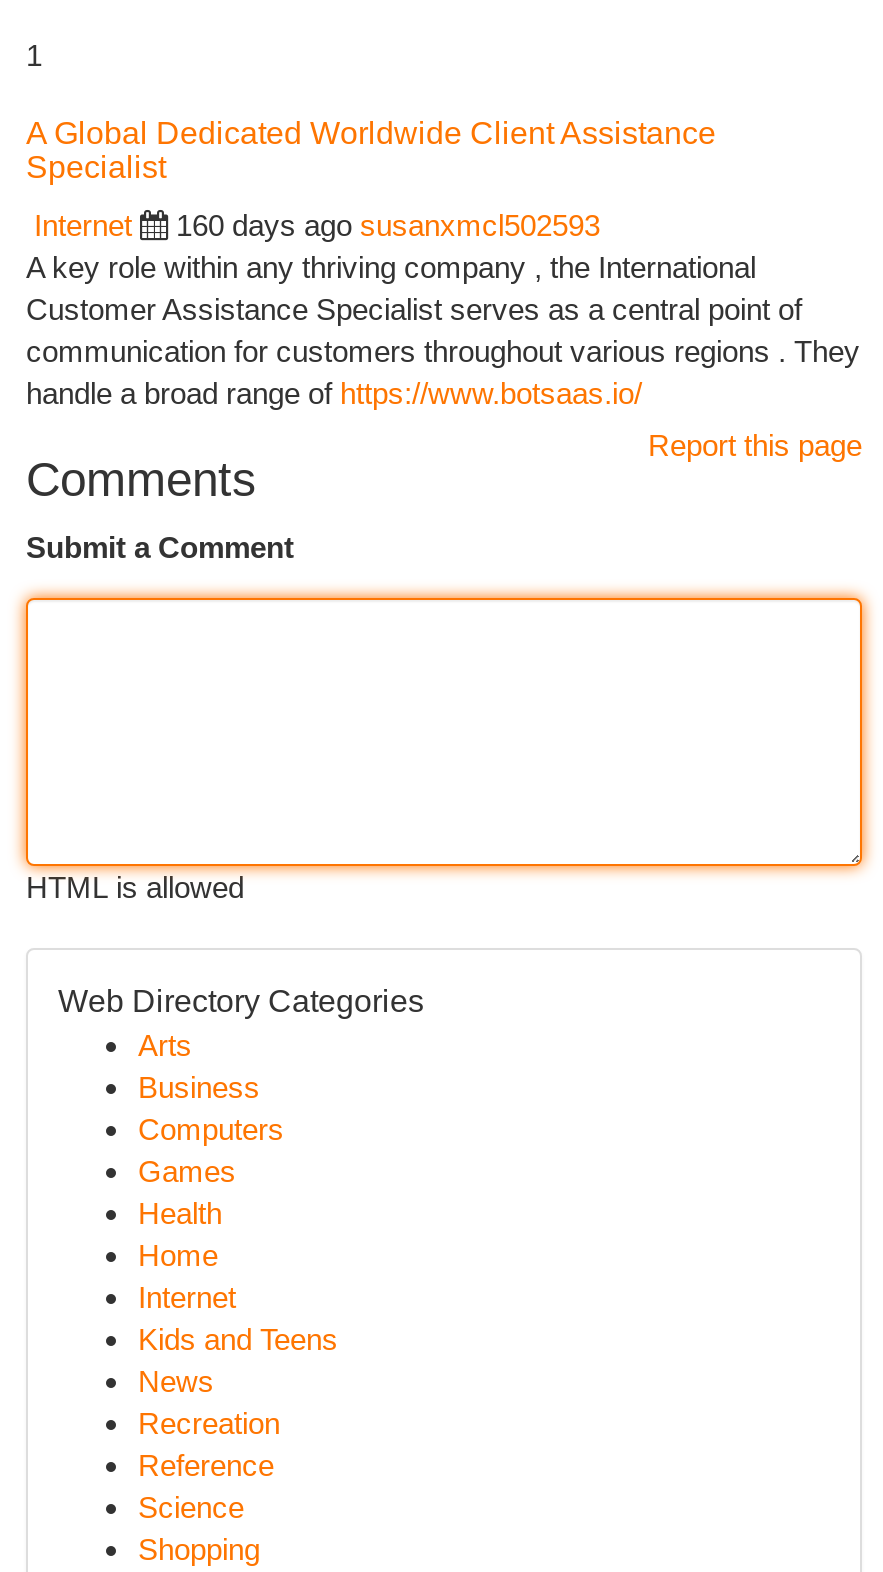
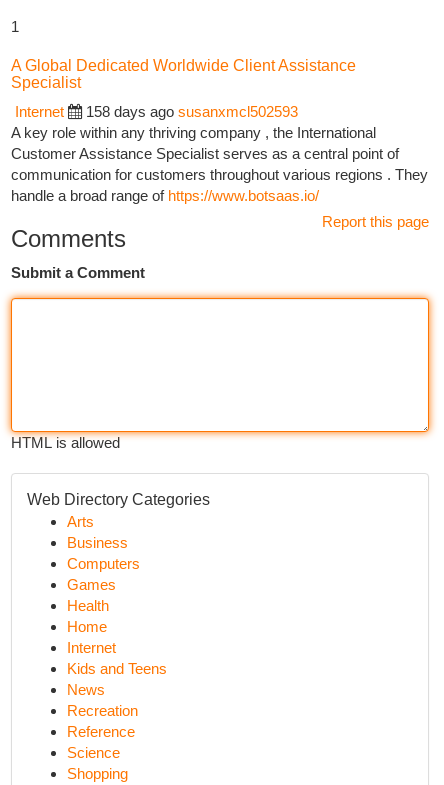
- 160 days ago susanxmcl502593
+ 158 days ago susanxmcl502593
